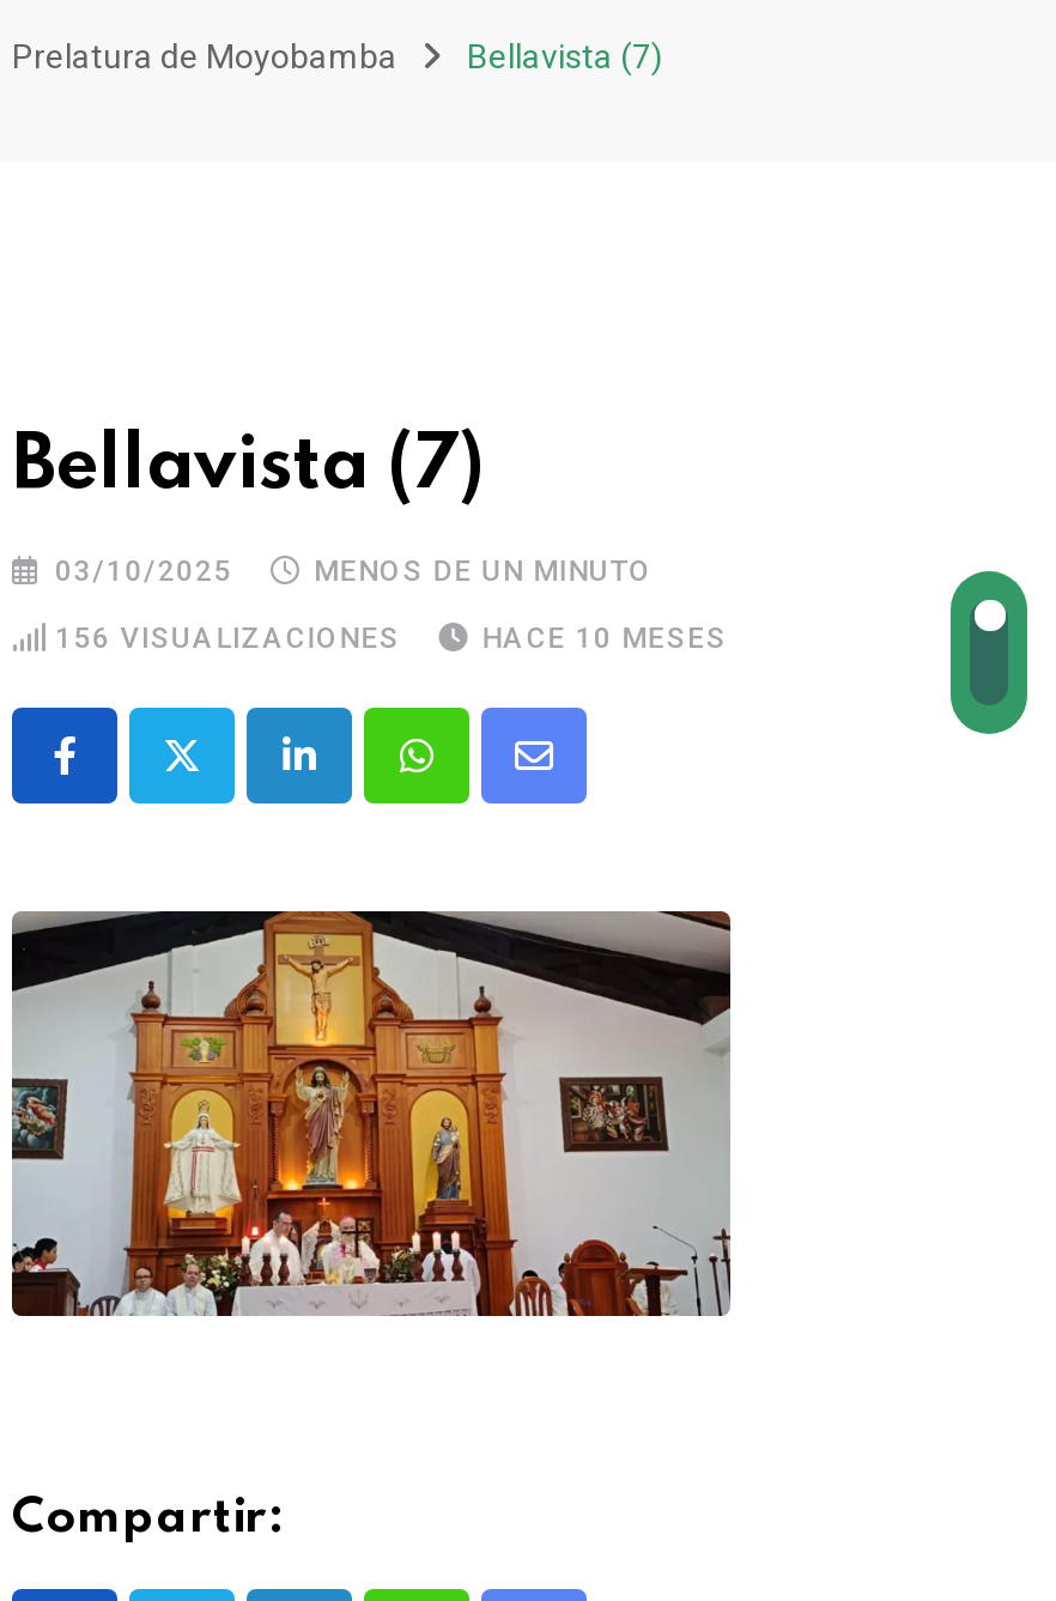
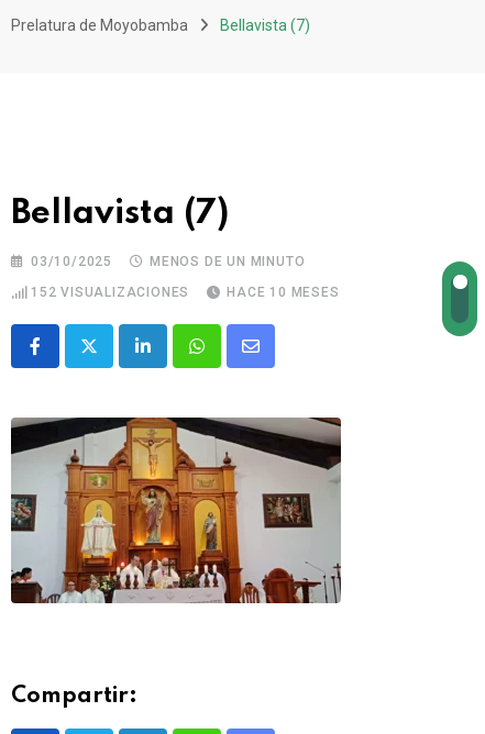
- 156 VISUALIZACIONES
+ 152 VISUALIZACIONES
